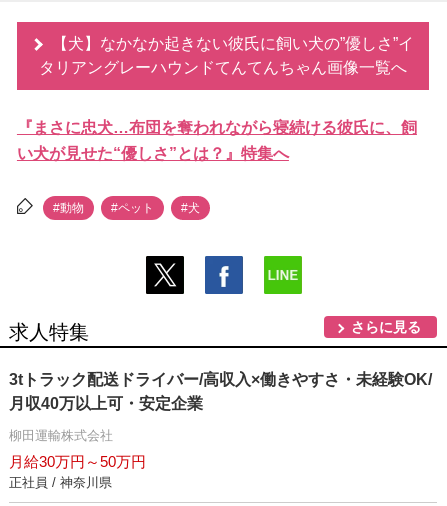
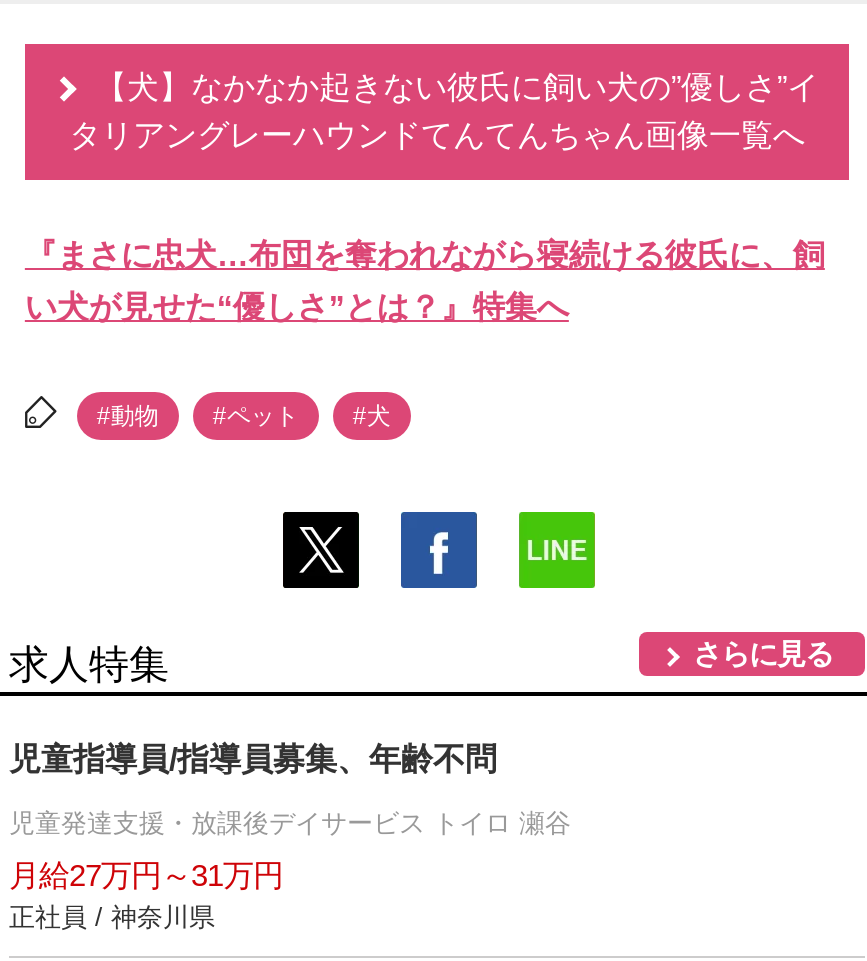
- 3tトラック配送ドライバー/高収入×働きやすさ・未経験OK/
- 月収40万以上可・安定企業
+ 児童指導員/指導員募集、年齢不問

- 柳田運輸株式会社
+ 児童発達支援・放課後デイサービス トイロ 瀬谷

- 月給30万円～50万円
+ 月給27万円～31万円
